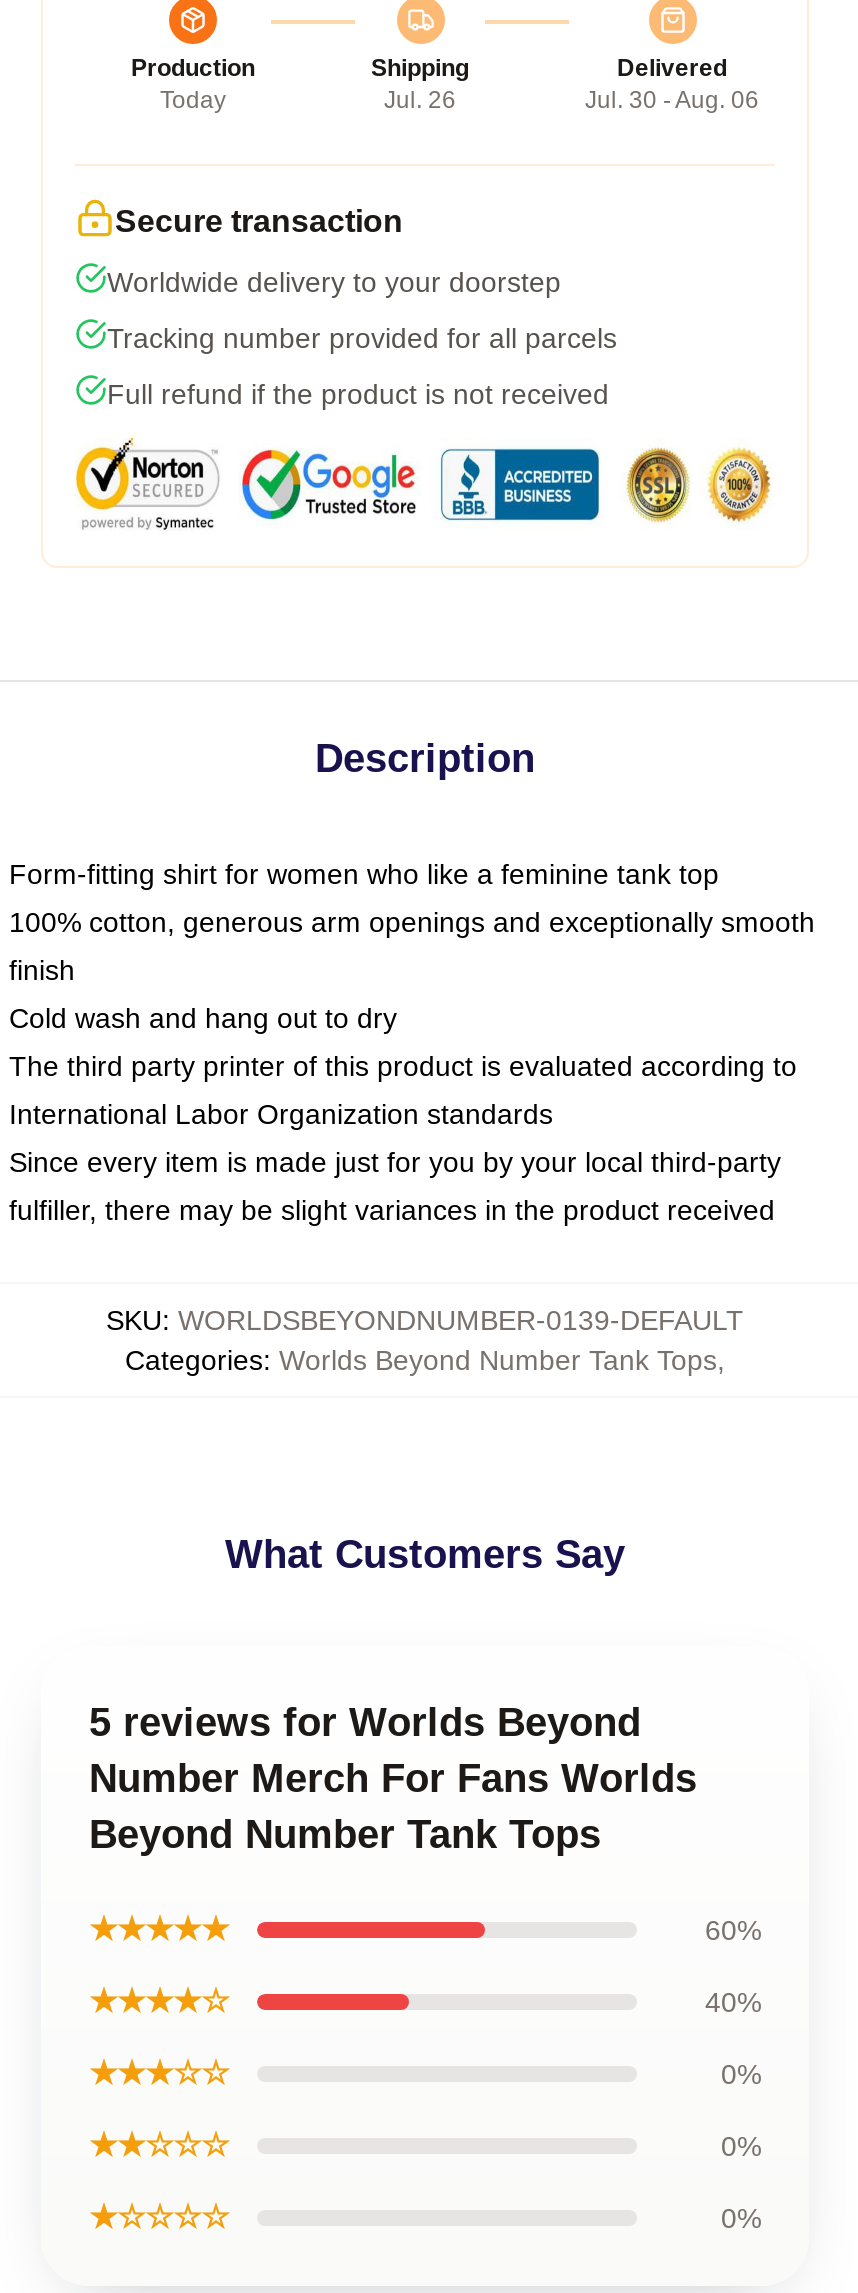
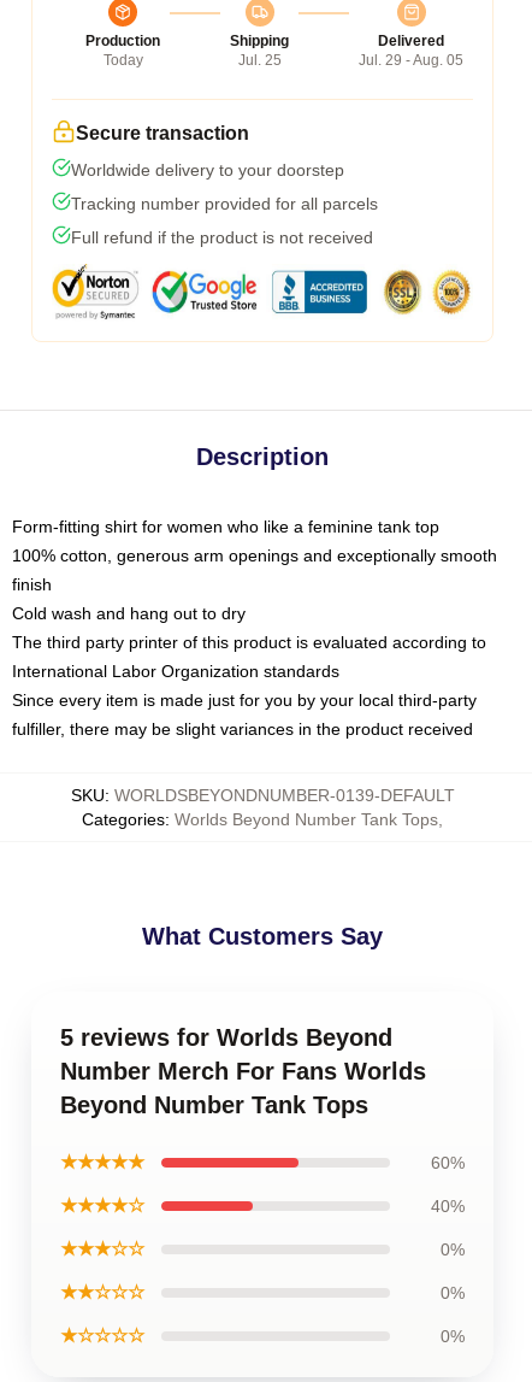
- Jul. 26
+ Jul. 25

- Jul. 30 - Aug. 06
+ Jul. 29 - Aug. 05
